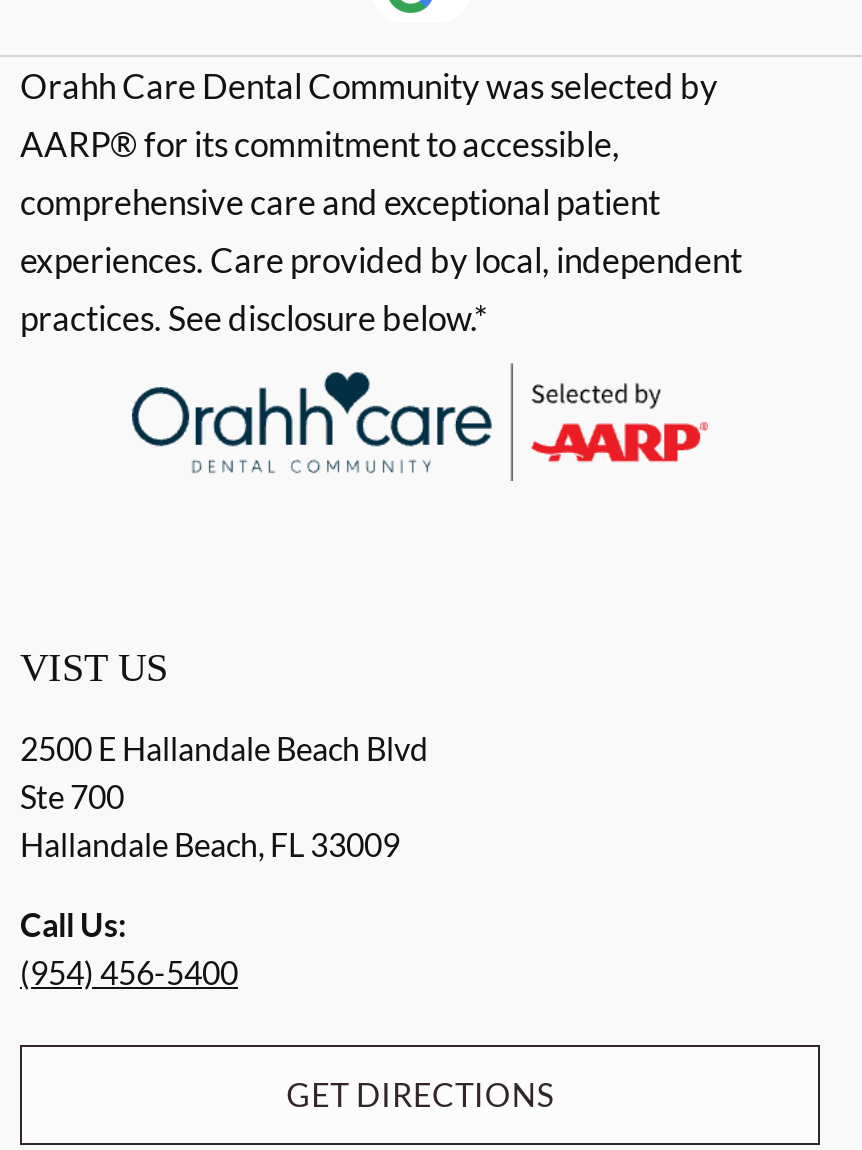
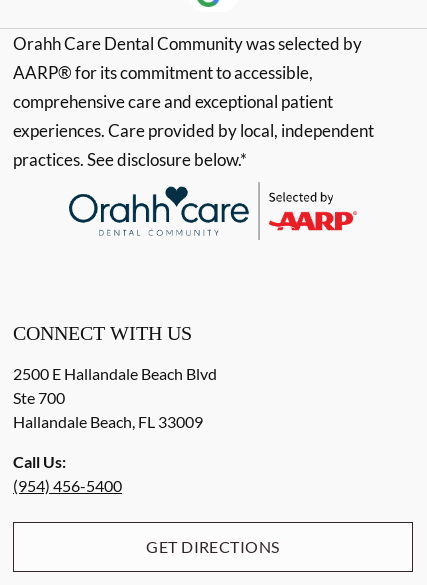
- VIST US
+ CONNECT WITH US
